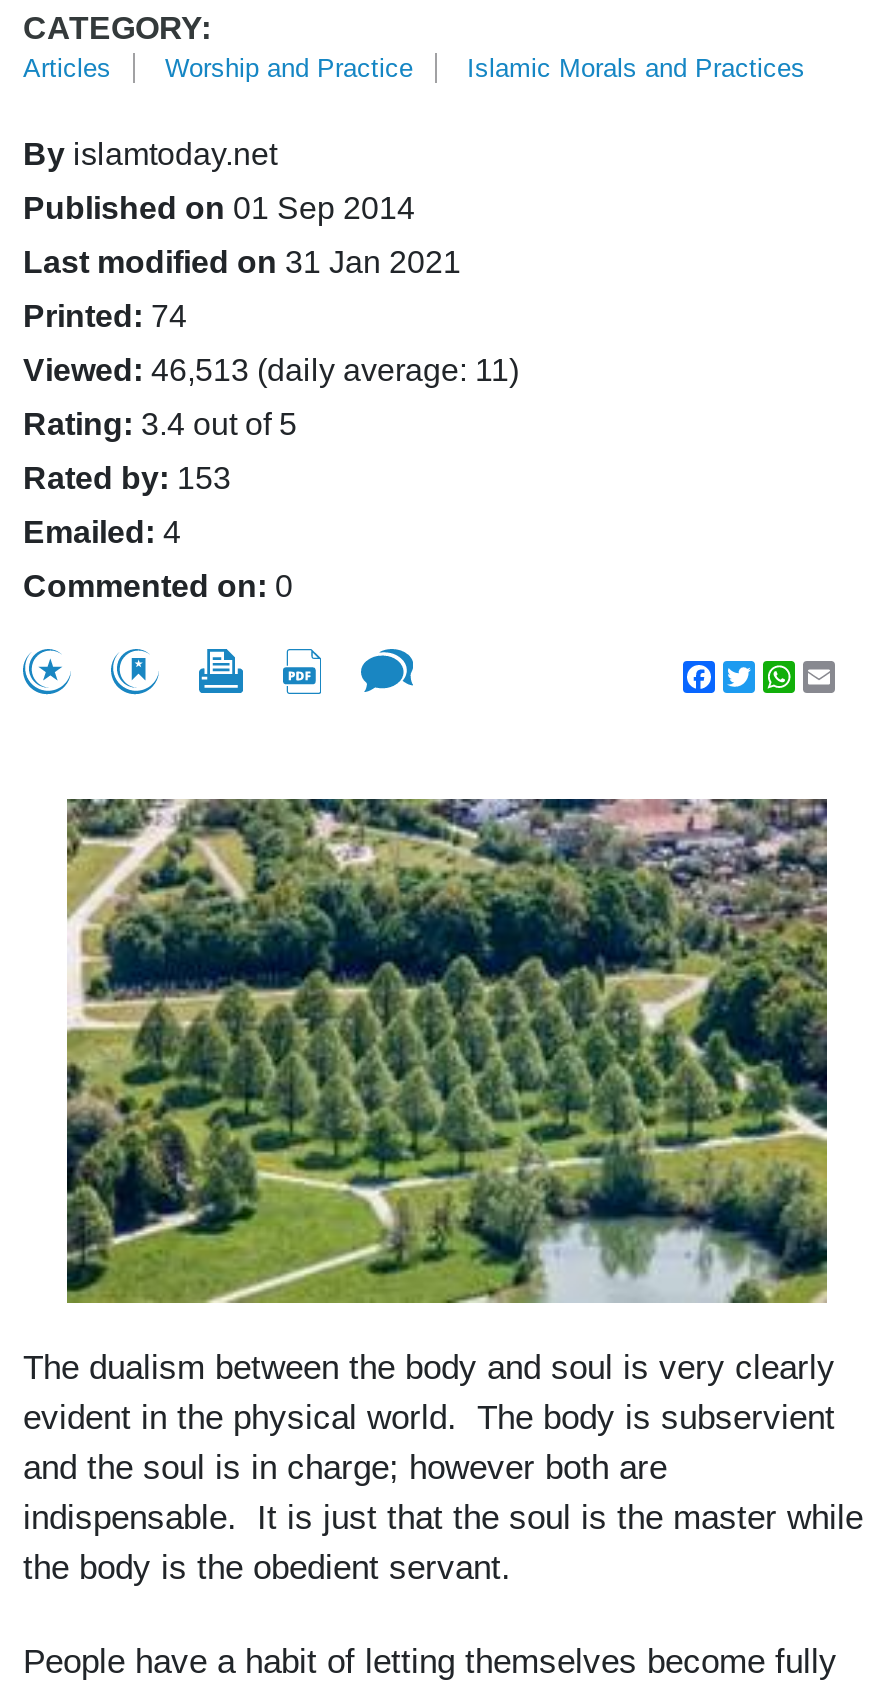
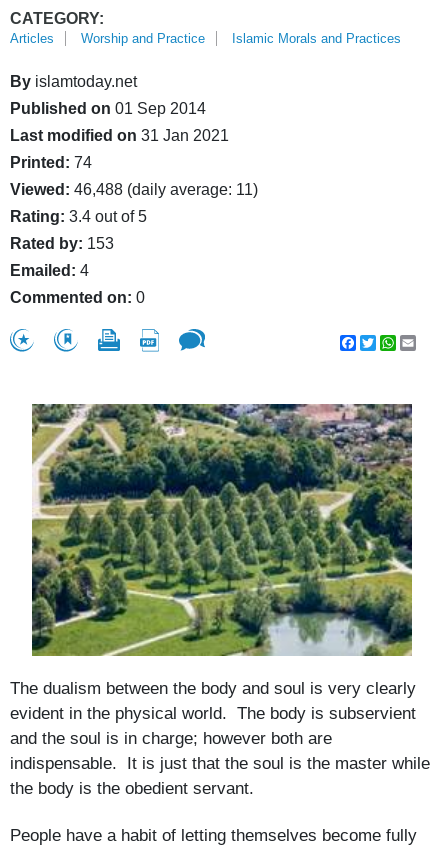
- Viewed: 46,513 (daily average: 11)
+ Viewed: 46,488 (daily average: 11)
